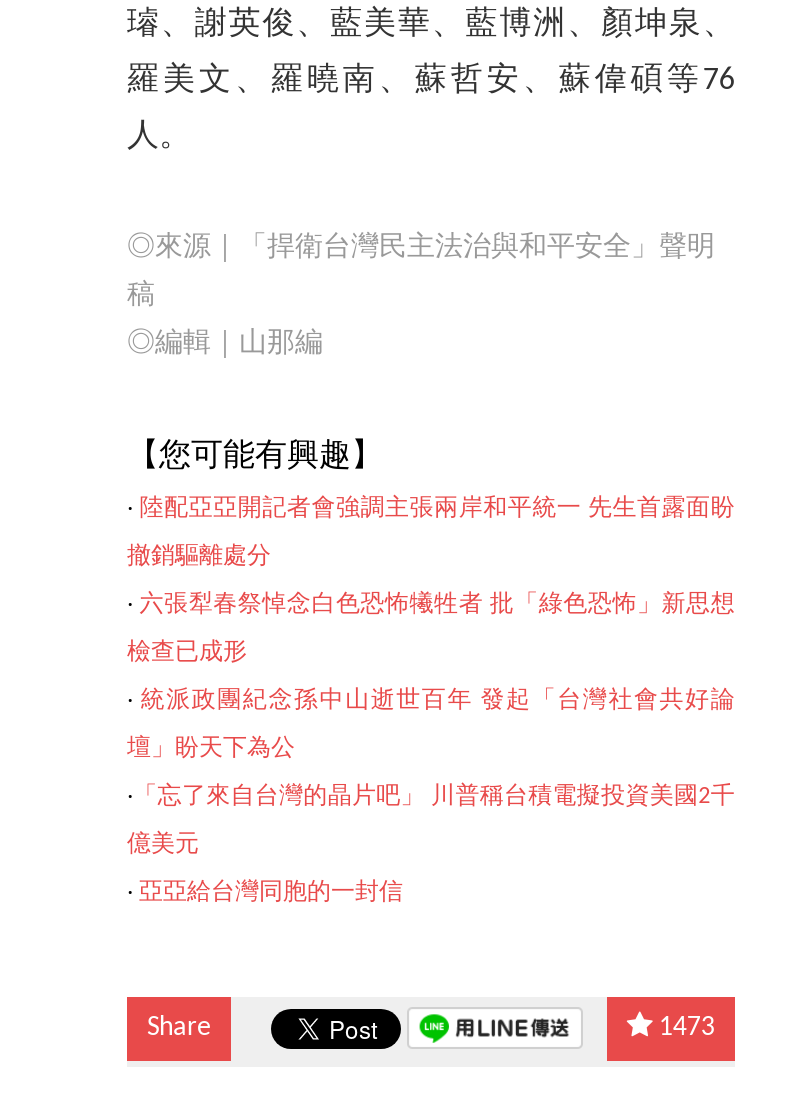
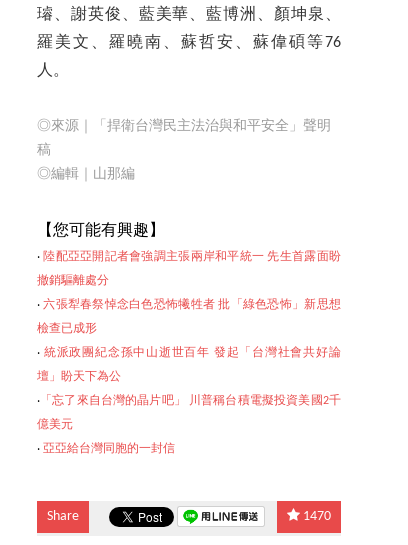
- 1473
+ 1470
